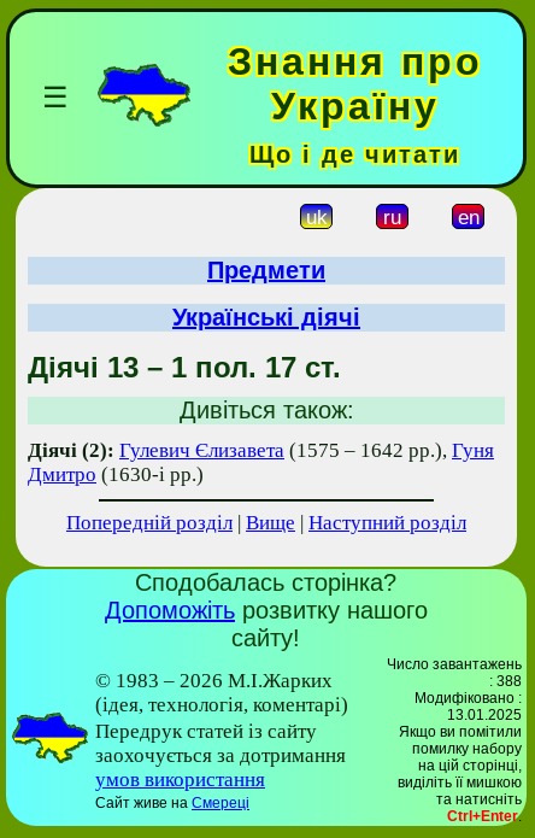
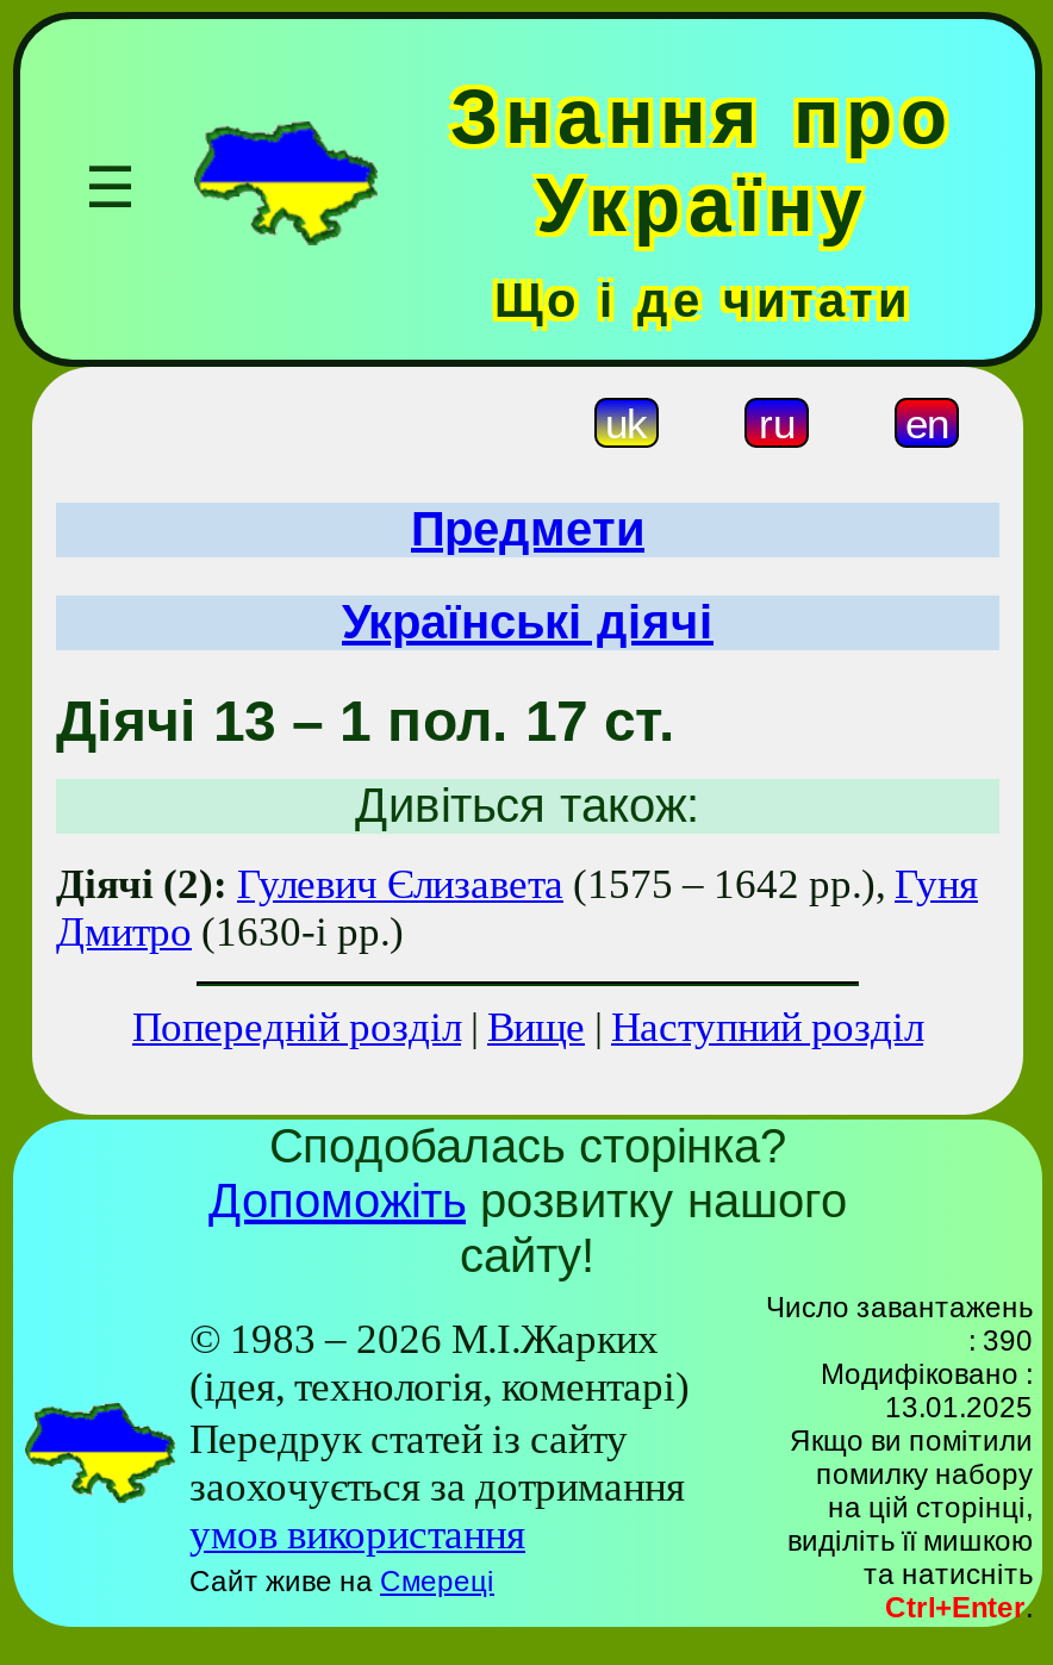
- : 388
+ : 390
